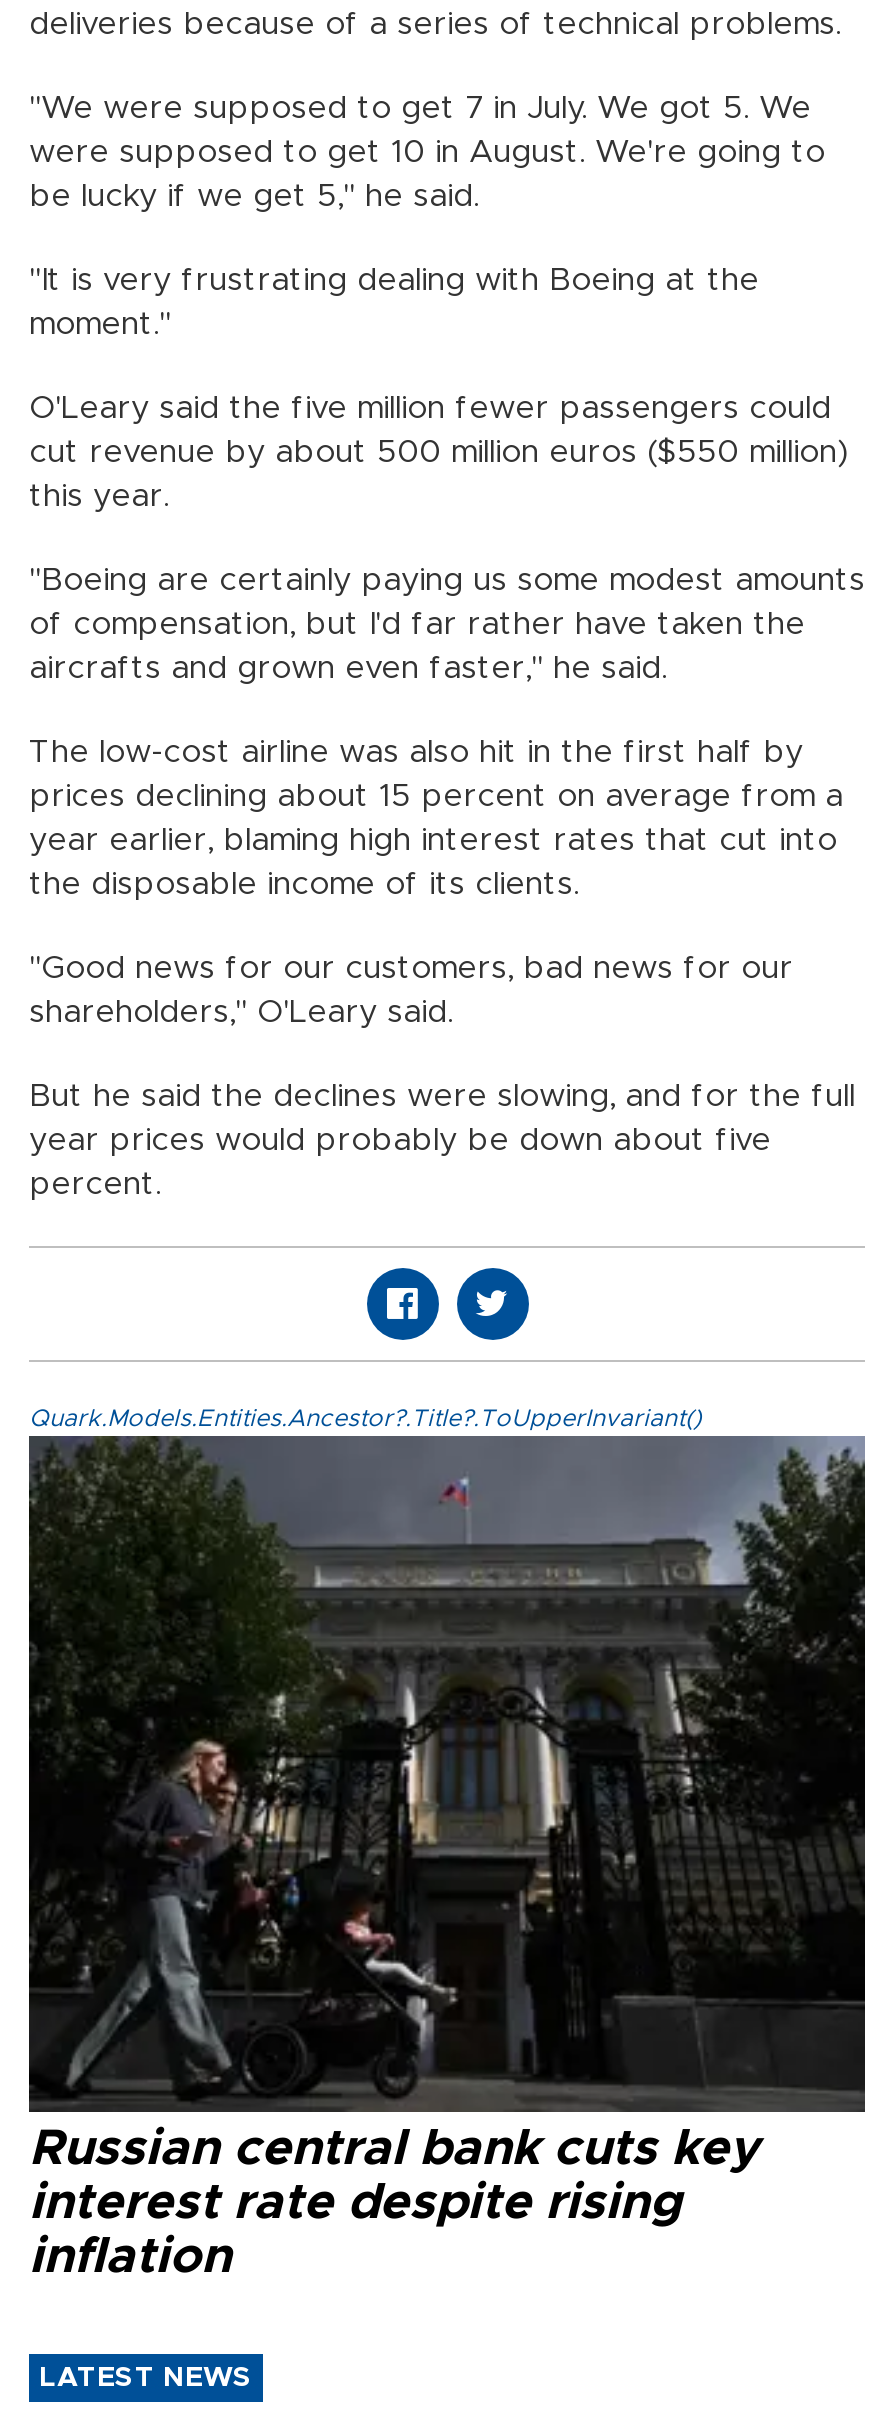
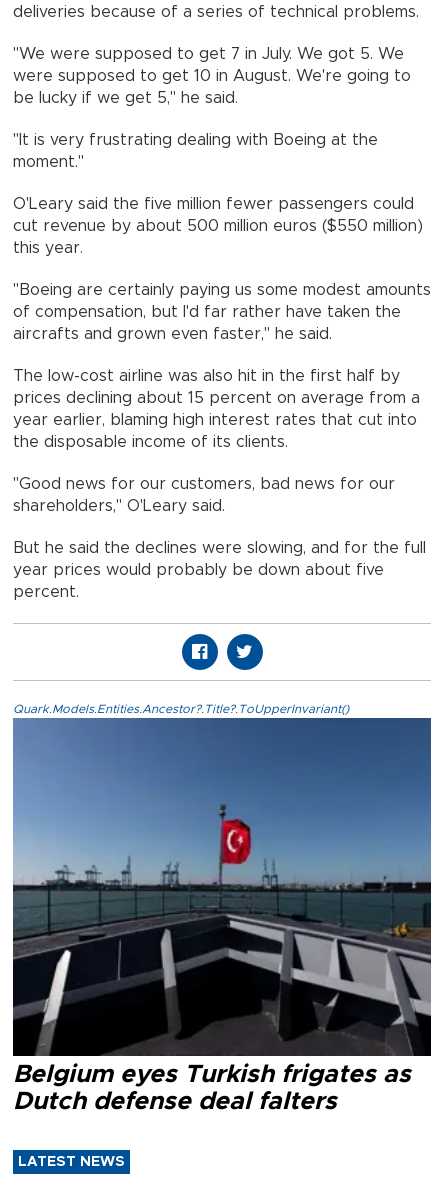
- [image]
- Russian central bank cuts key
- interest rate despite rising
- inflation
+ [image]
+ Belgium eyes Turkish frigates as
+ Dutch defense deal falters
